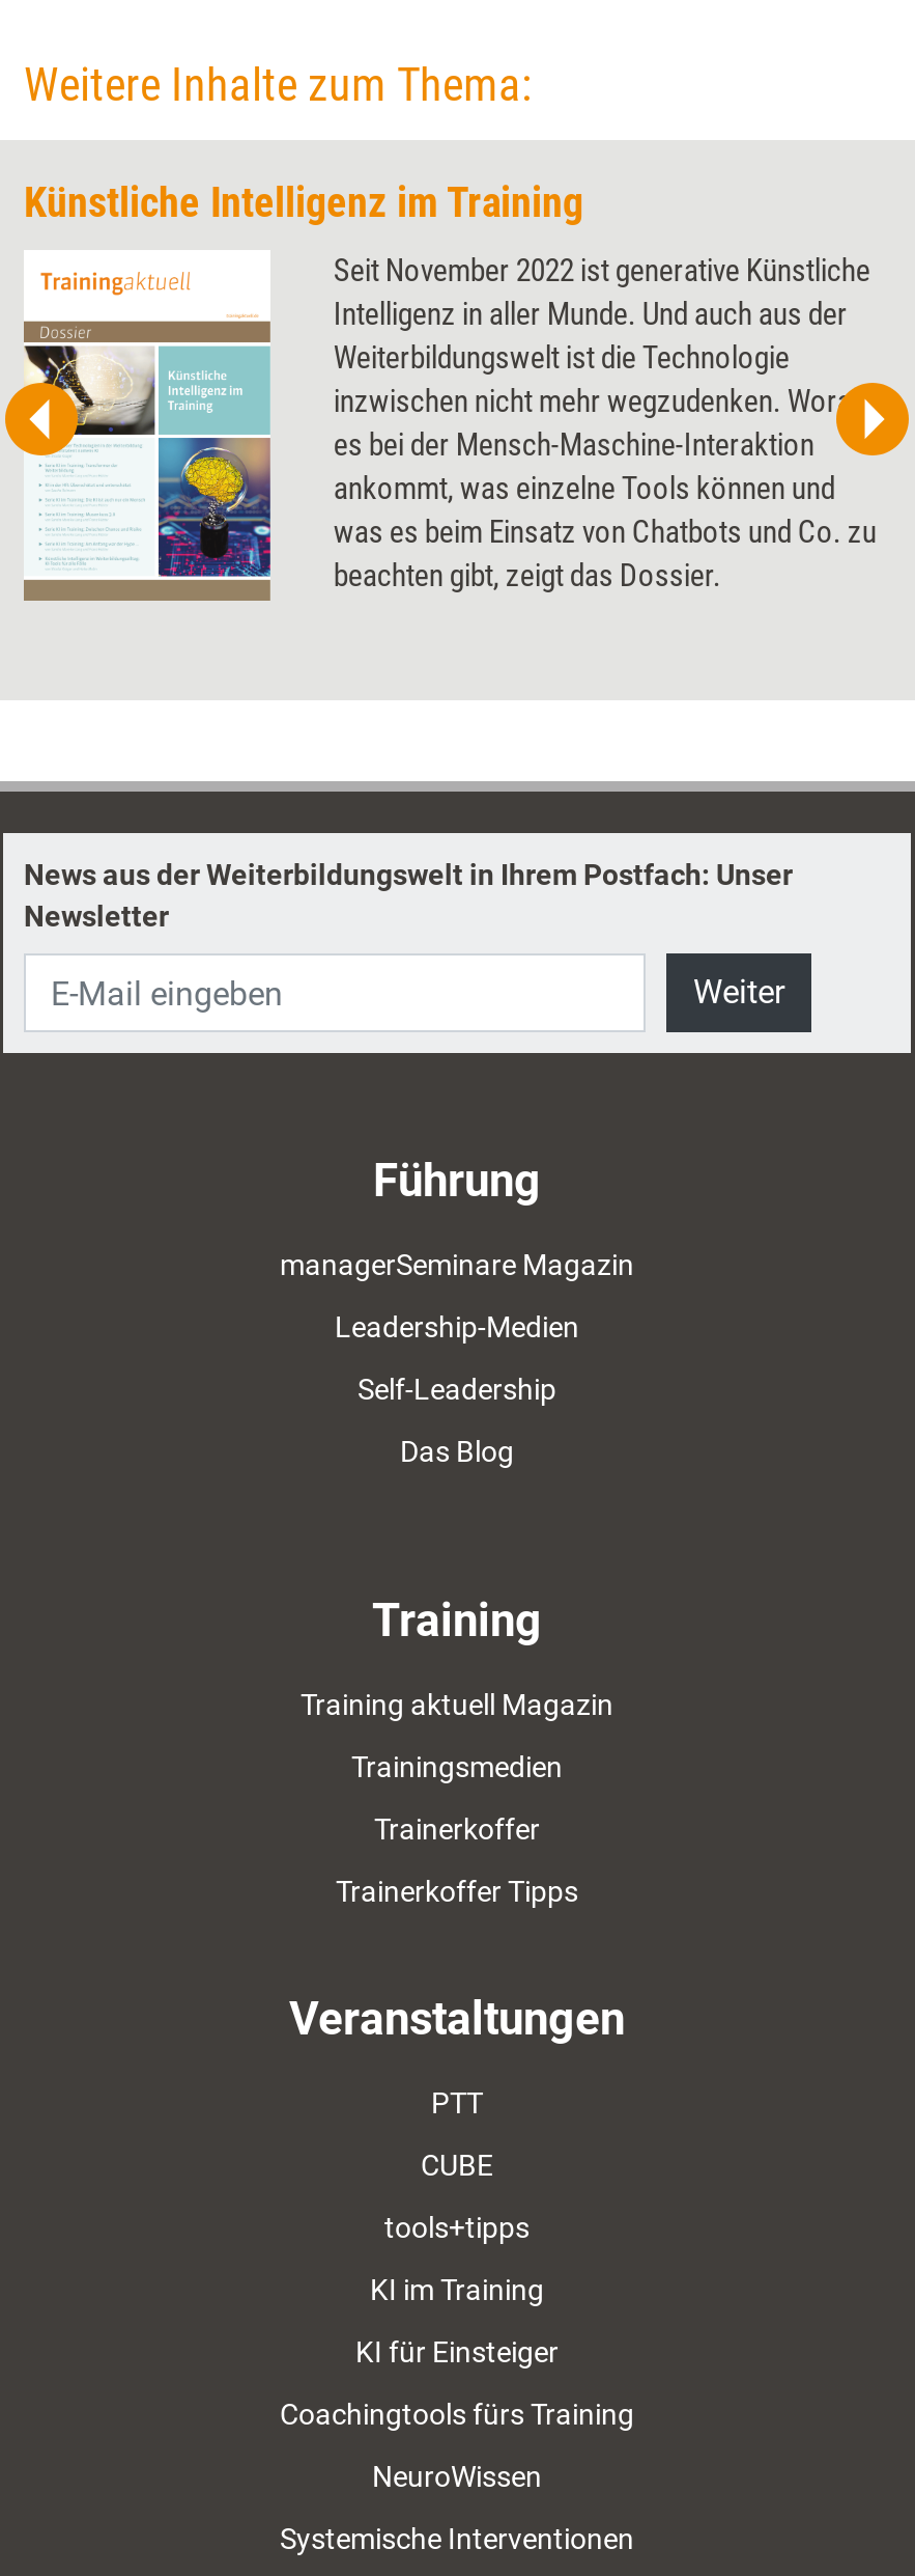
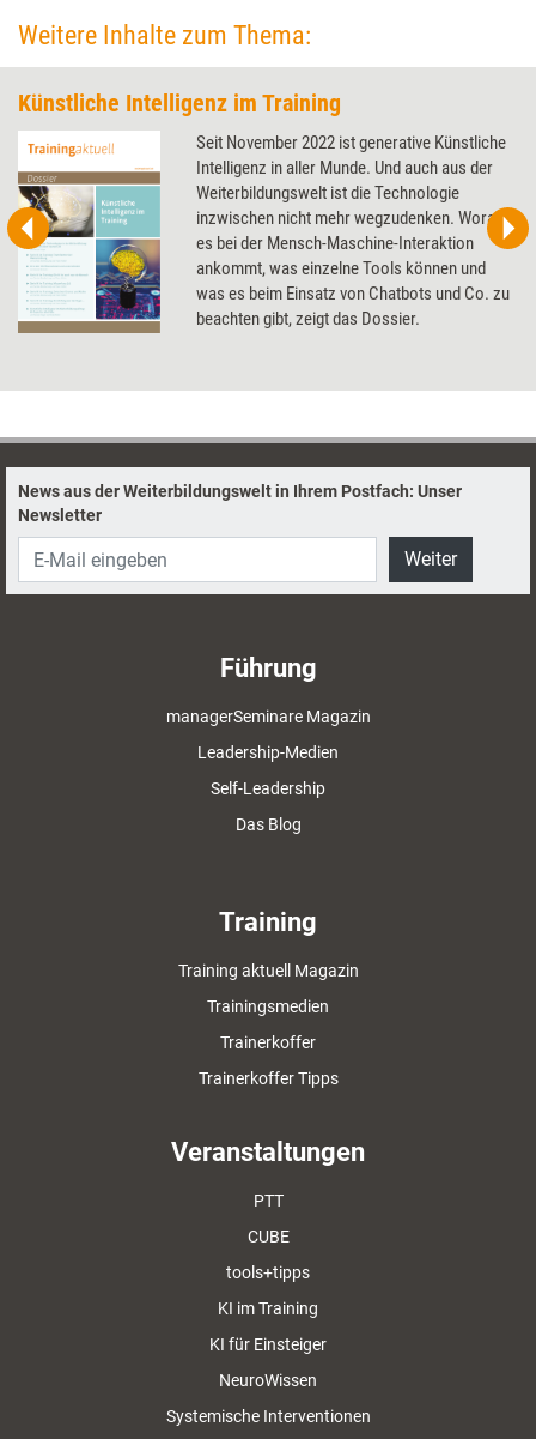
- Coachingtools fürs Training
